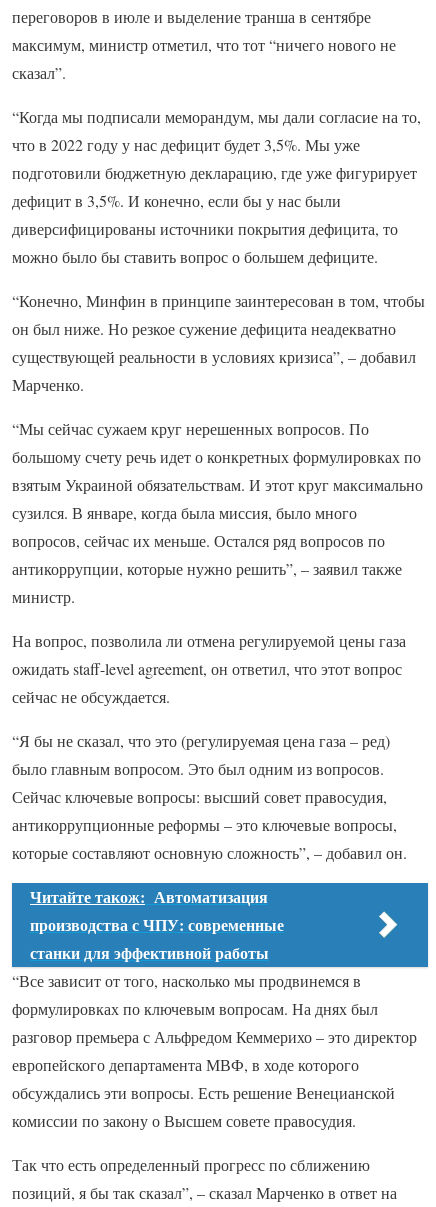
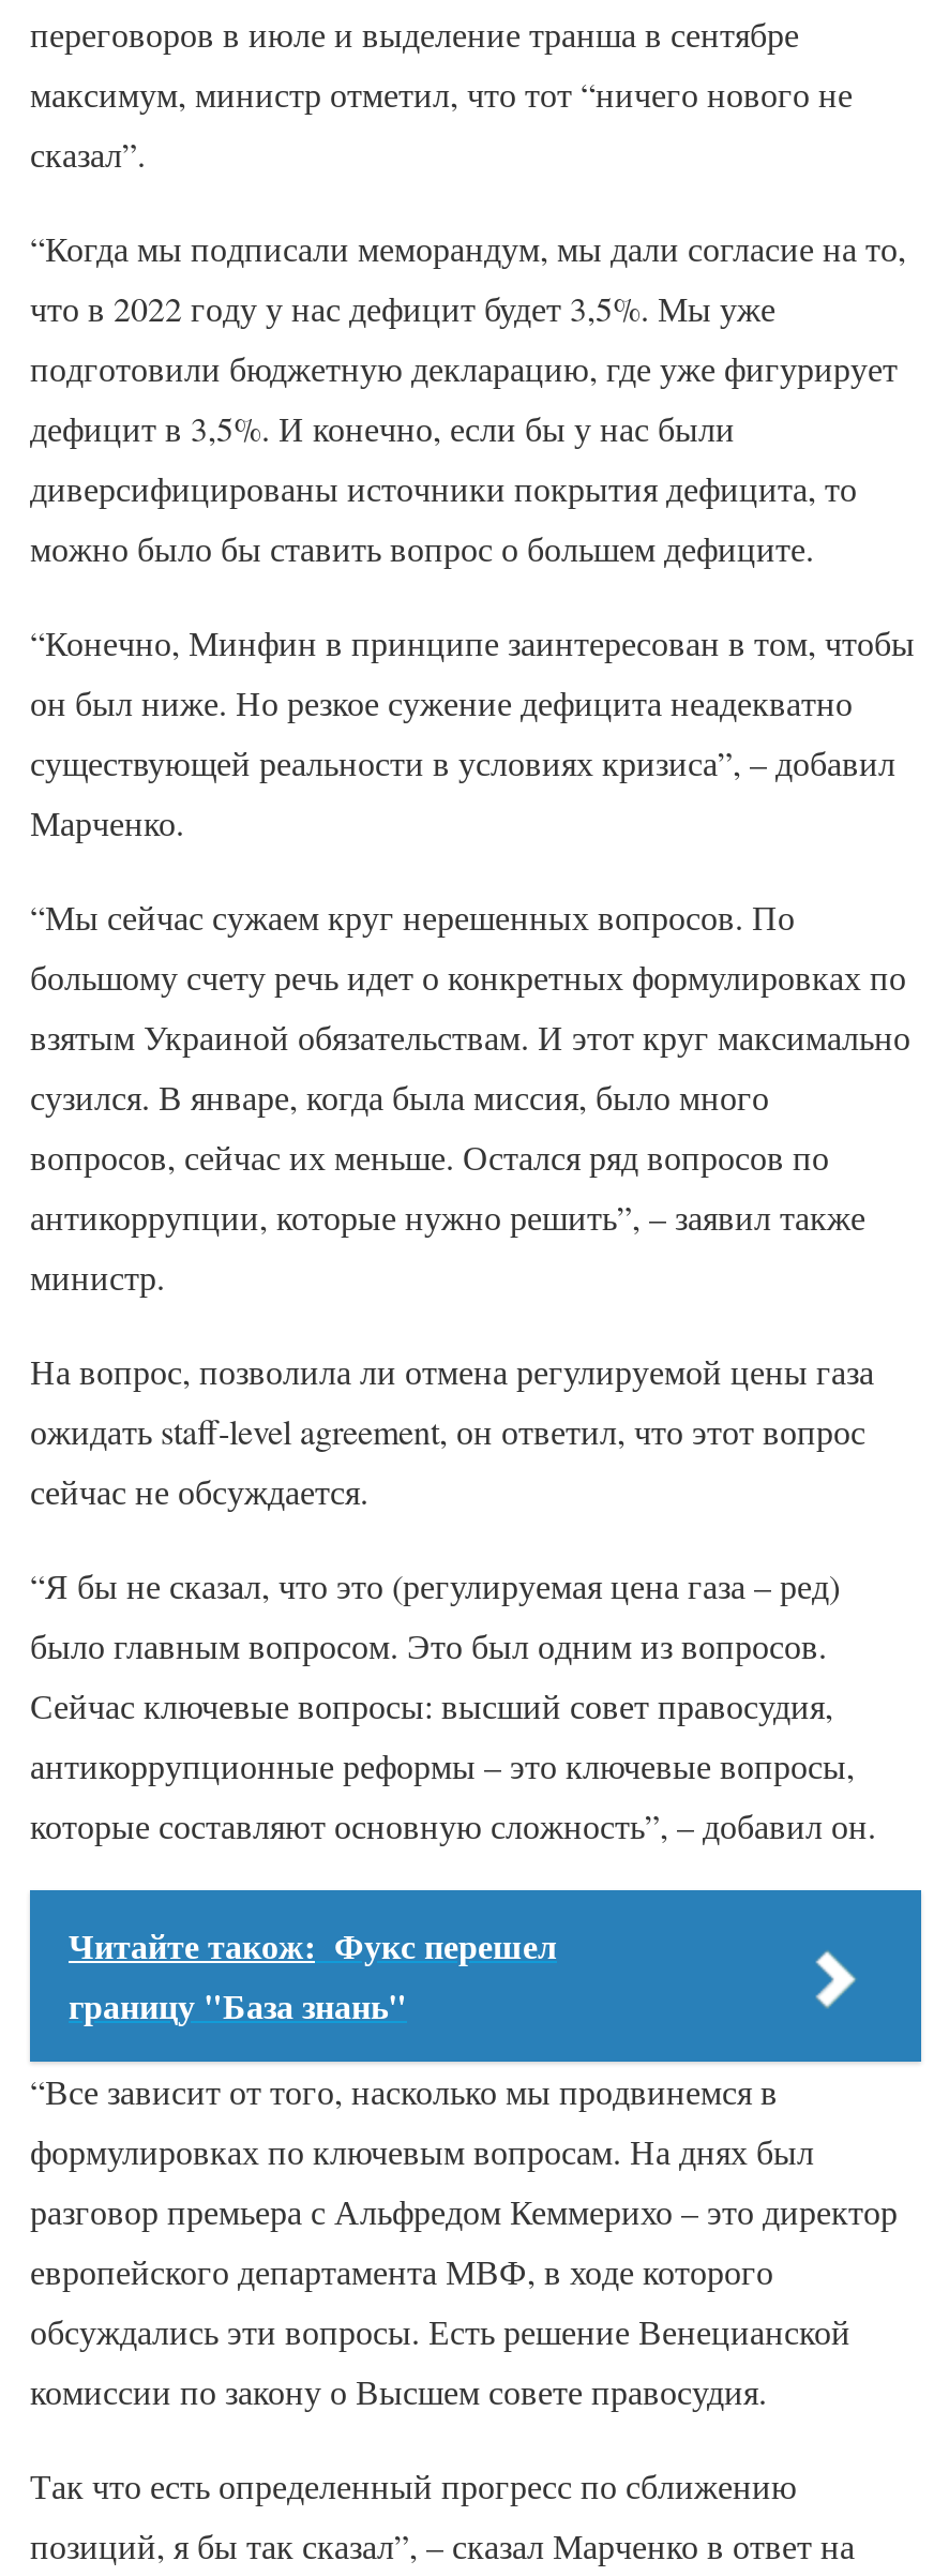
- Читайте також: Автоматизация
- производства с ЧПУ: современные
- станки для эффективной работы
+ Читайте також: Фукс перешел
+ границу "База знань"
